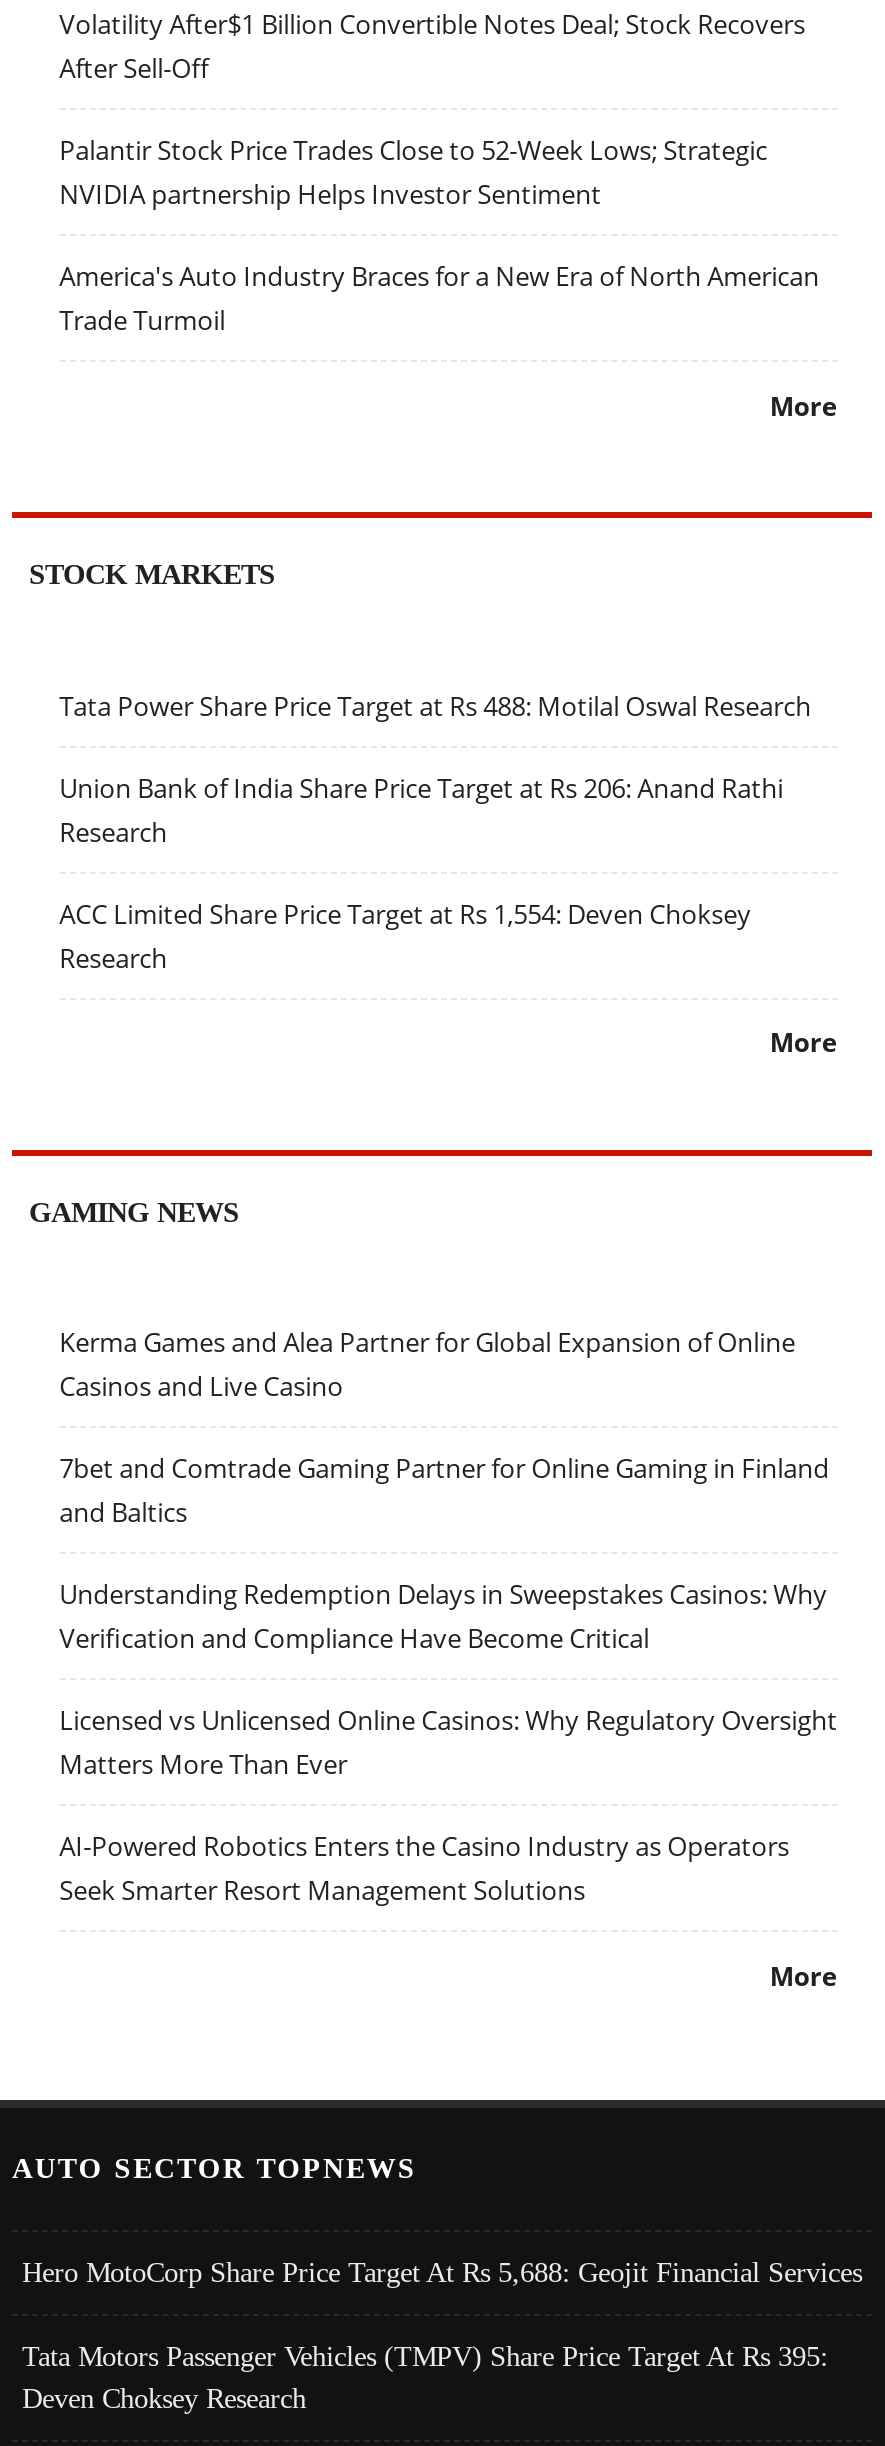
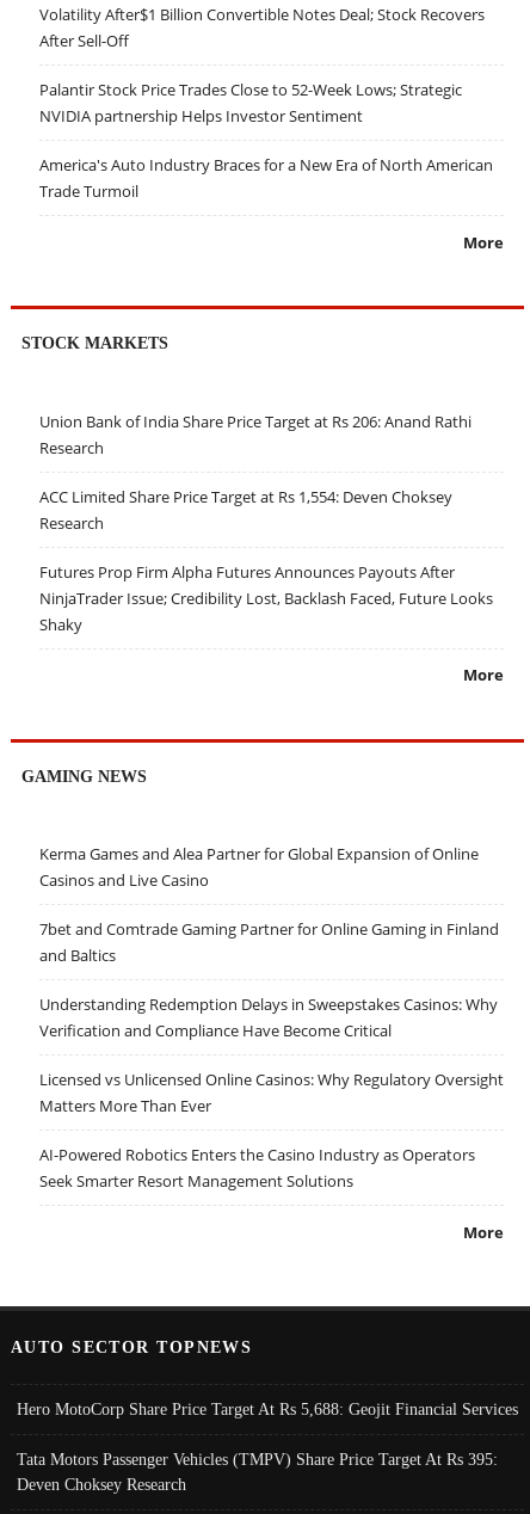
- Tata Power Share Price Target at Rs 488: Motilal Oswal Research

moved up: Union Bank of India Share Price Target at Rs 206: Anand Rathi | Research | ACC Limited Share Price Target at Rs 1,554: Deven Choksey | Research

+ Futures Prop Firm Alpha Futures Announces Payouts After
+ NinjaTrader Issue; Credibility Lost, Backlash Faced, Future Looks
+ Shaky
